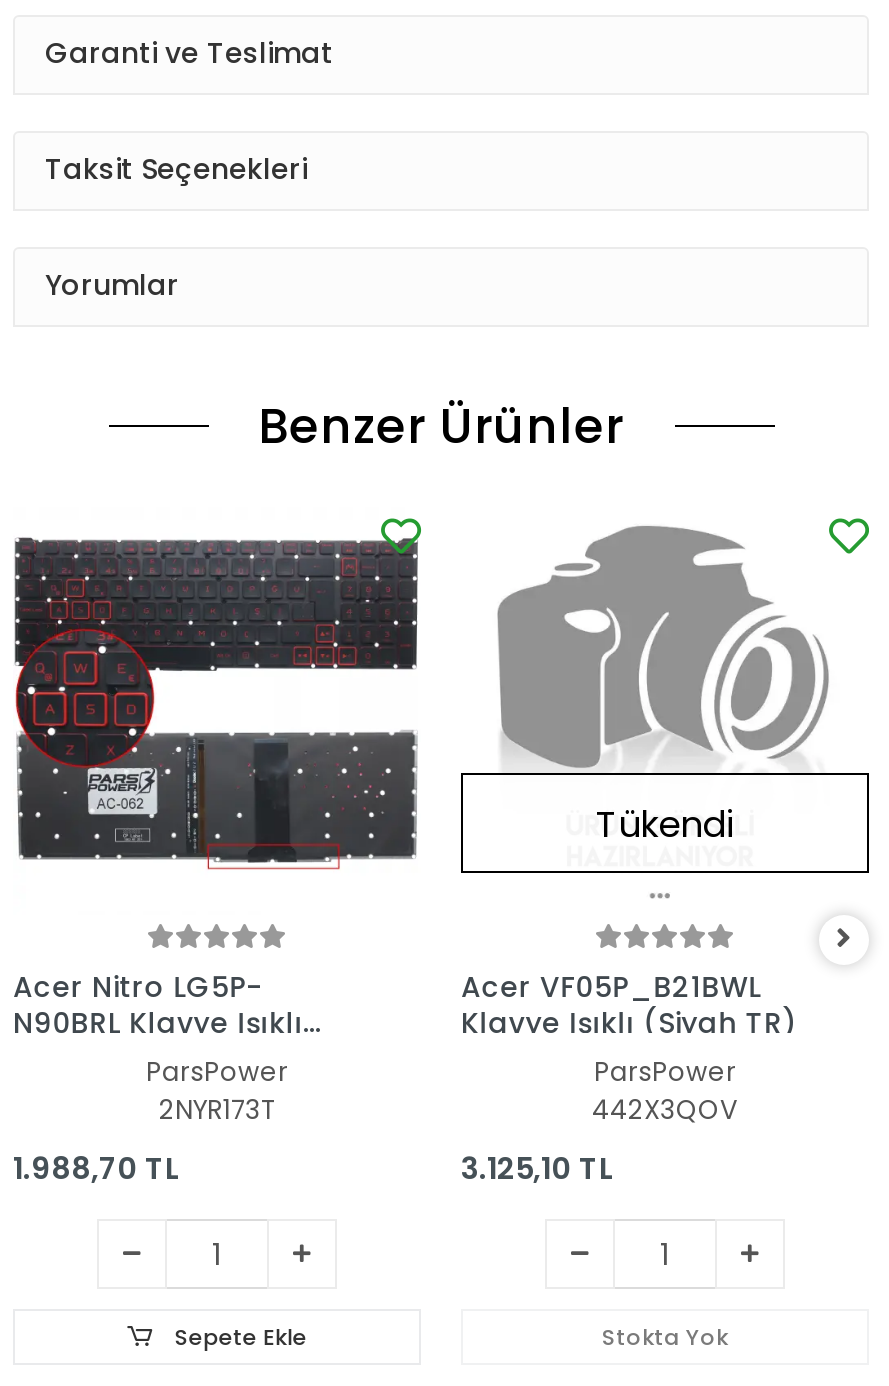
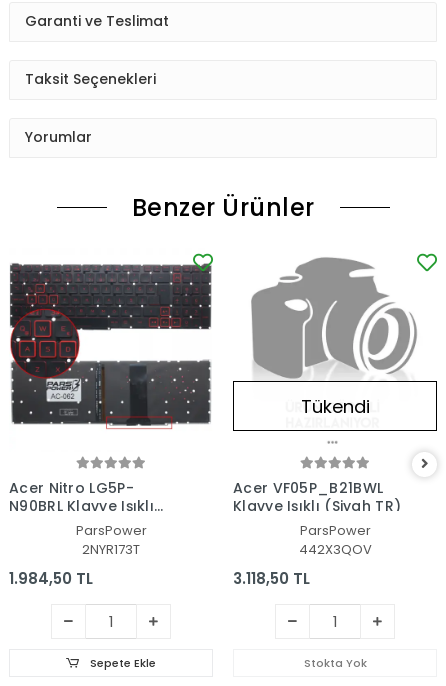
- 1.988,70 TL
+ 1.984,50 TL

- 3.125,10 TL
+ 3.118,50 TL
